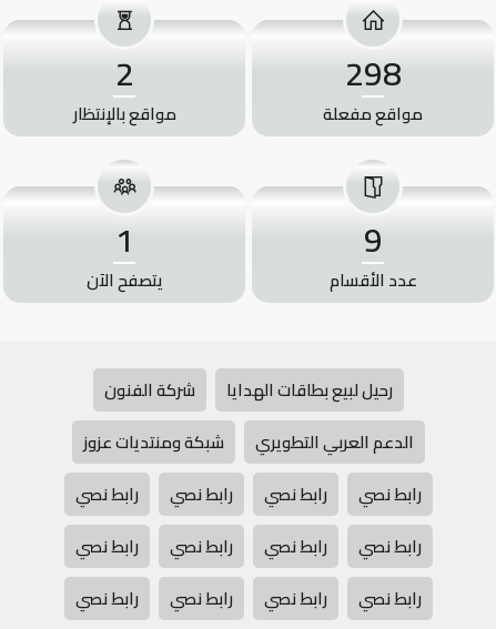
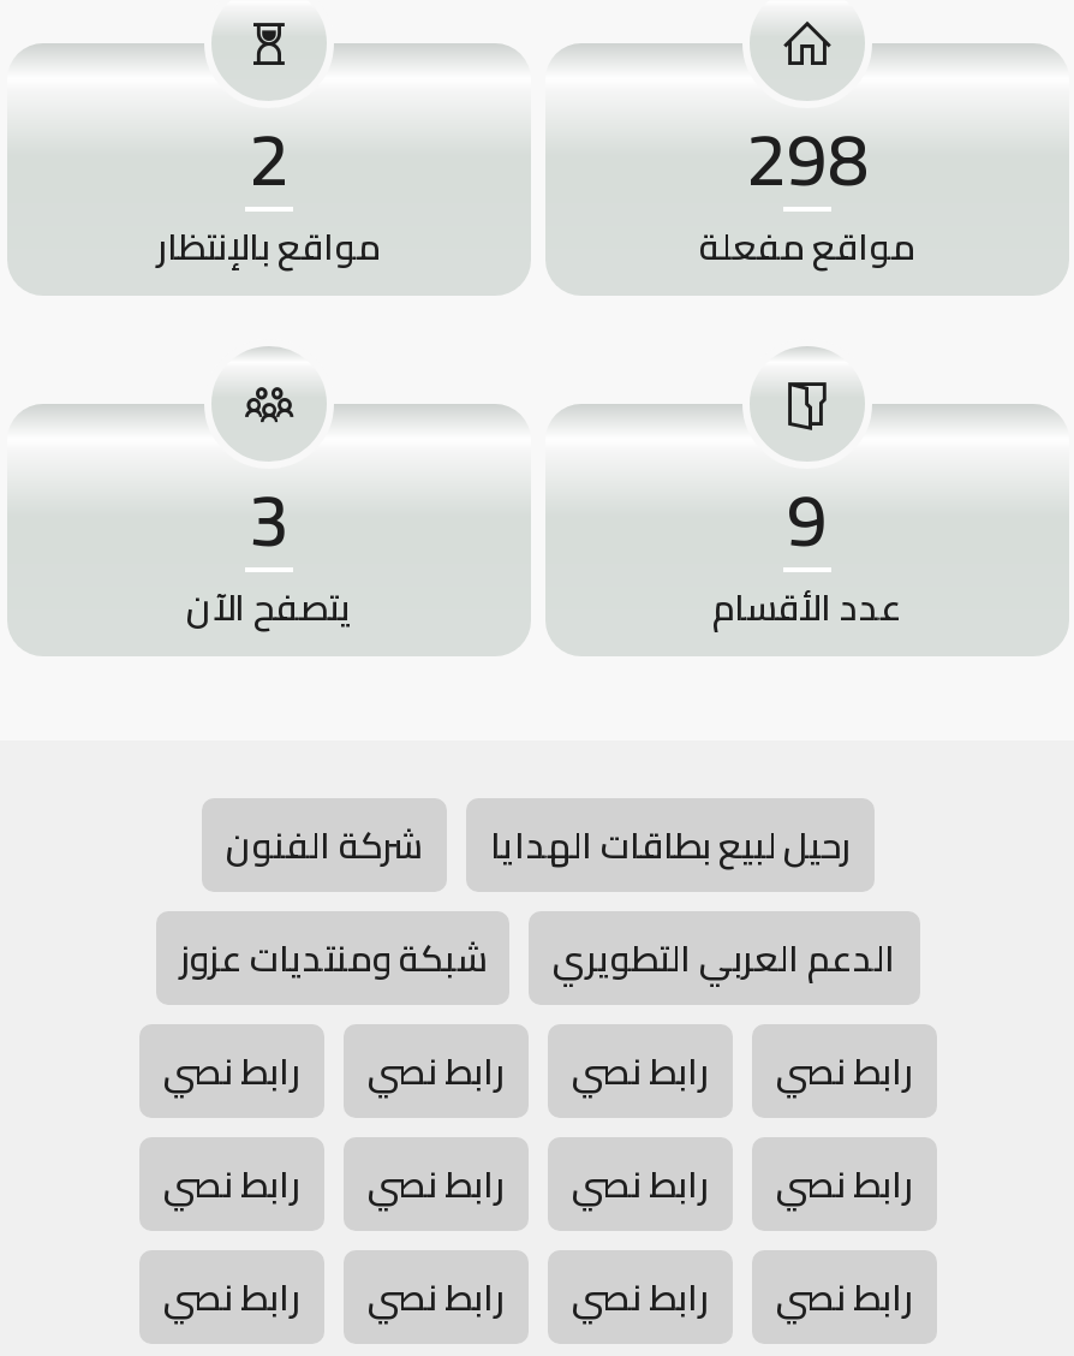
- 1
+ 3
